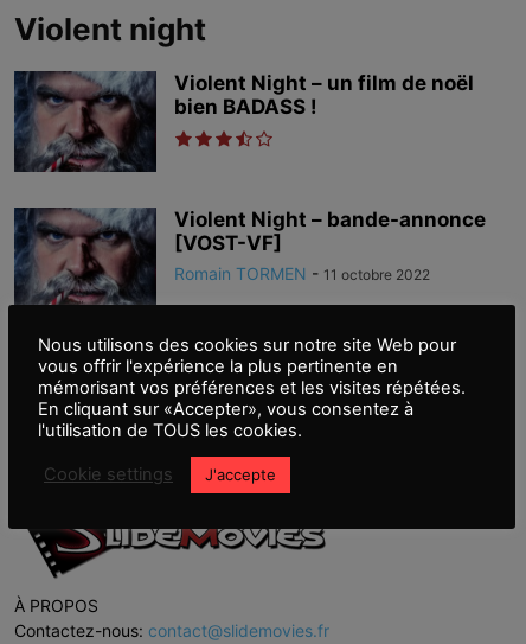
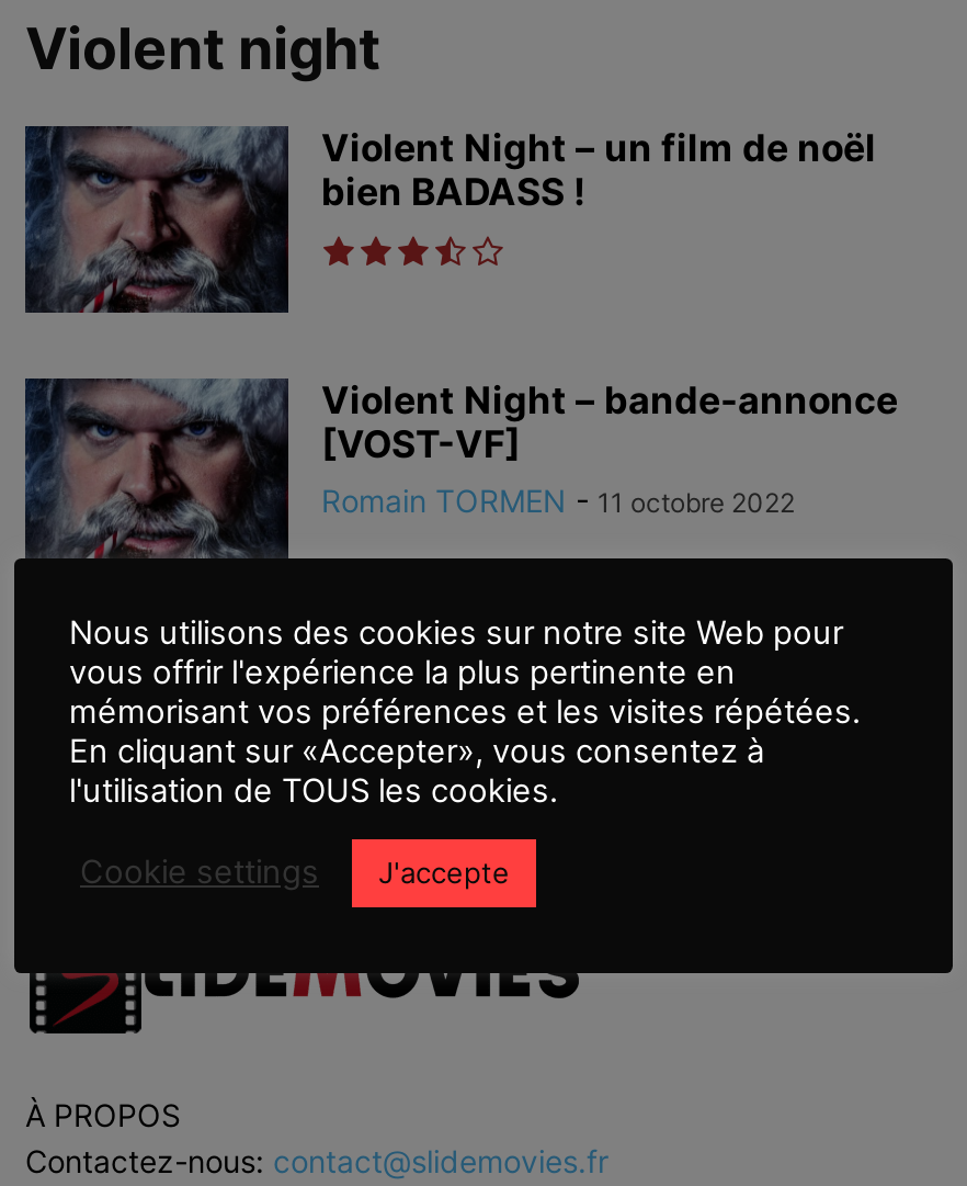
- [image]
+ [image]
